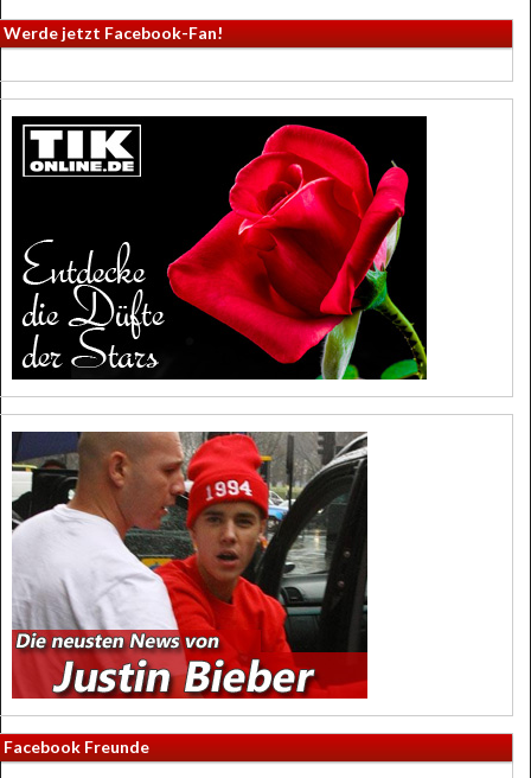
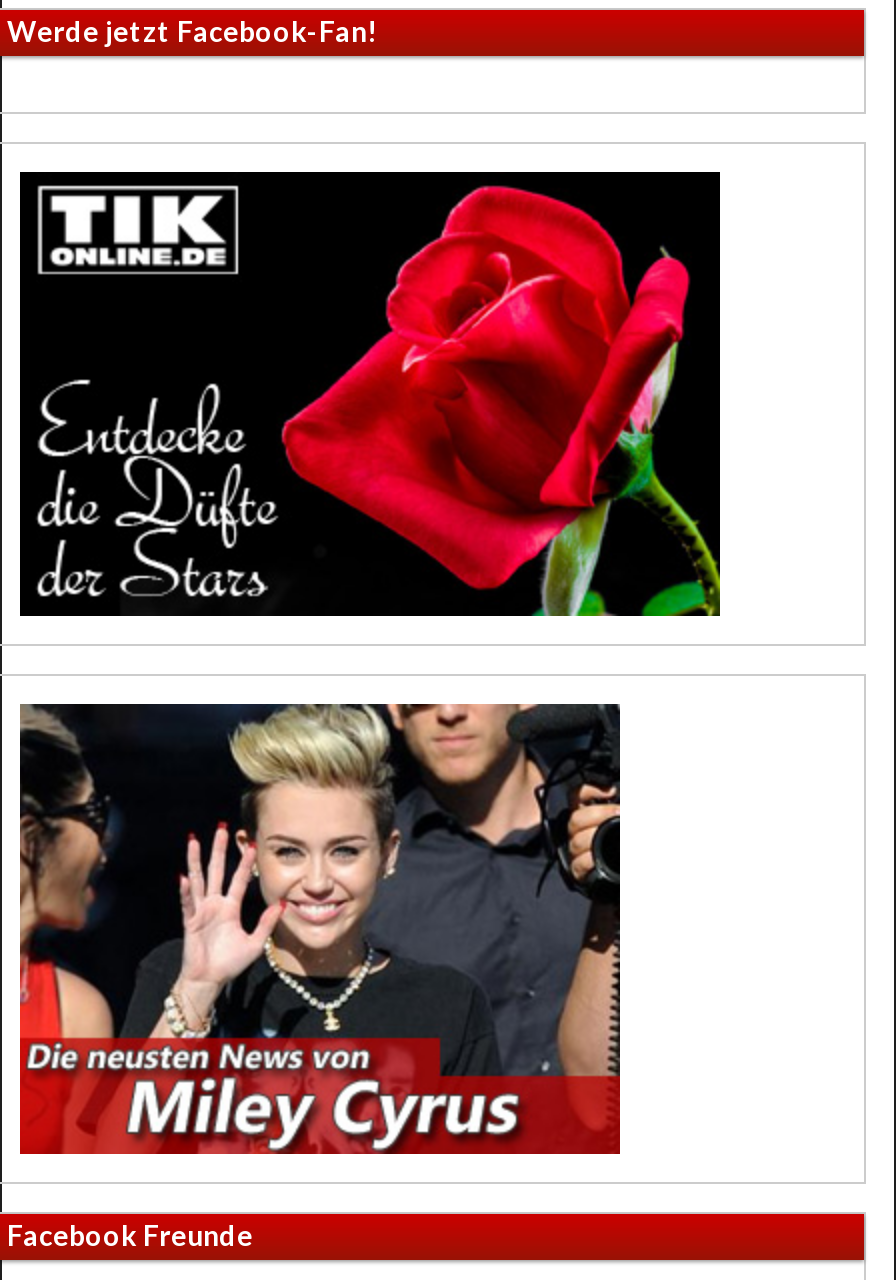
- [image]
+ [image]
